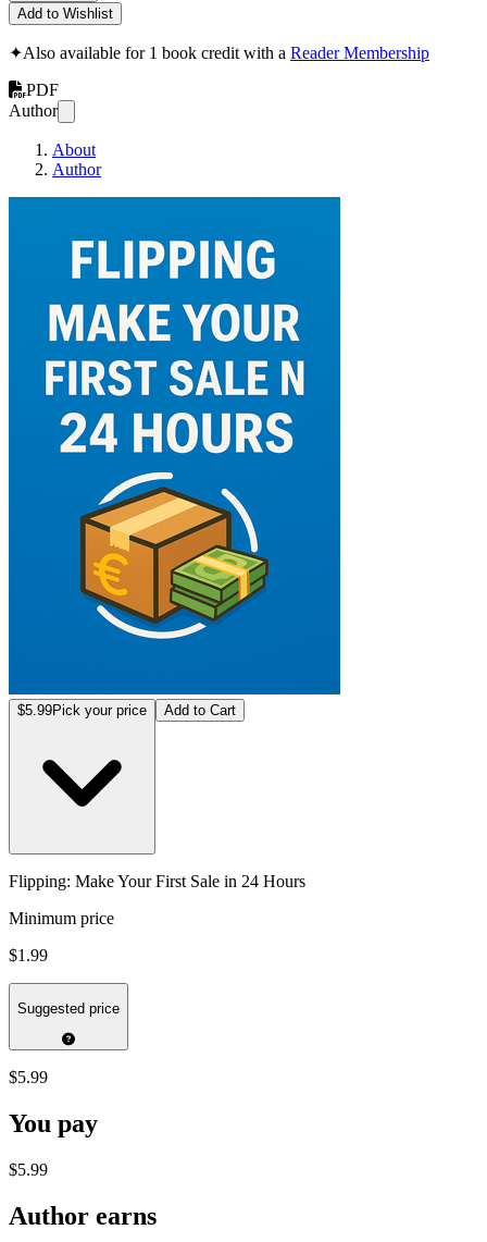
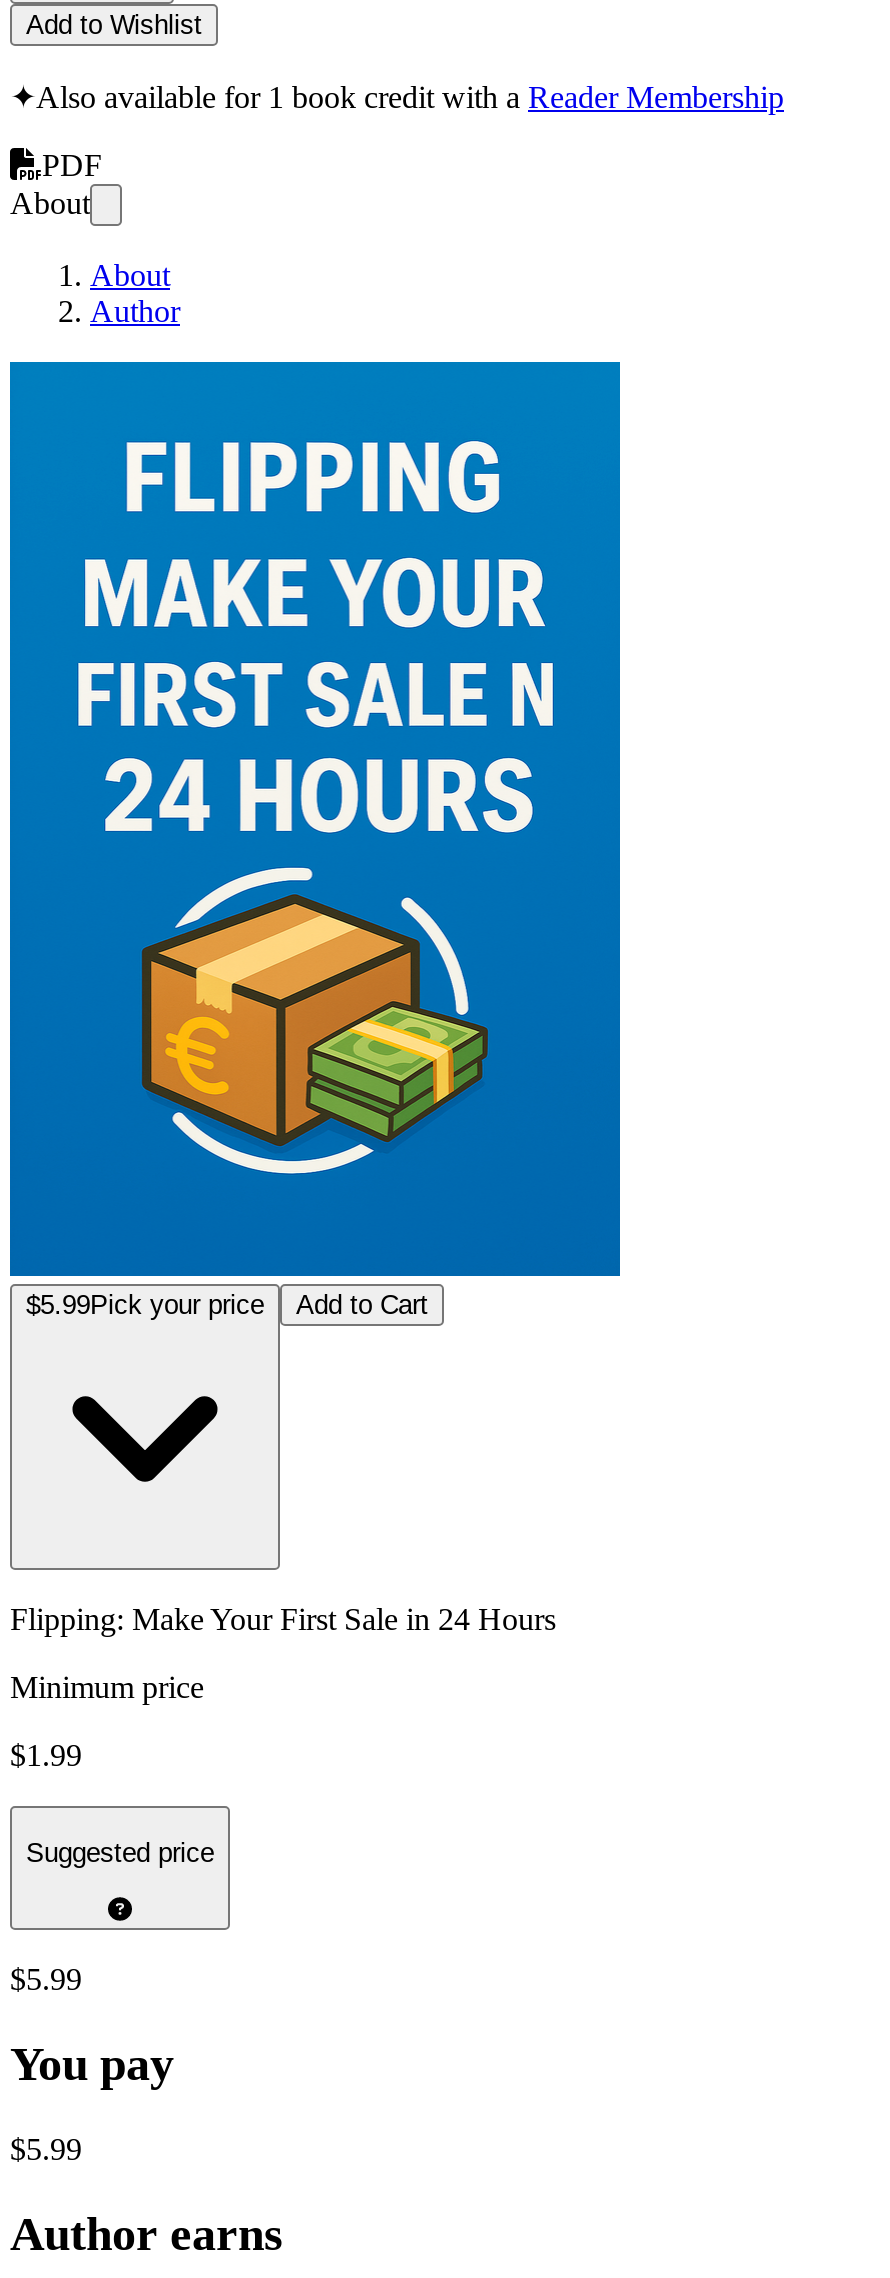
- Author
+ About
